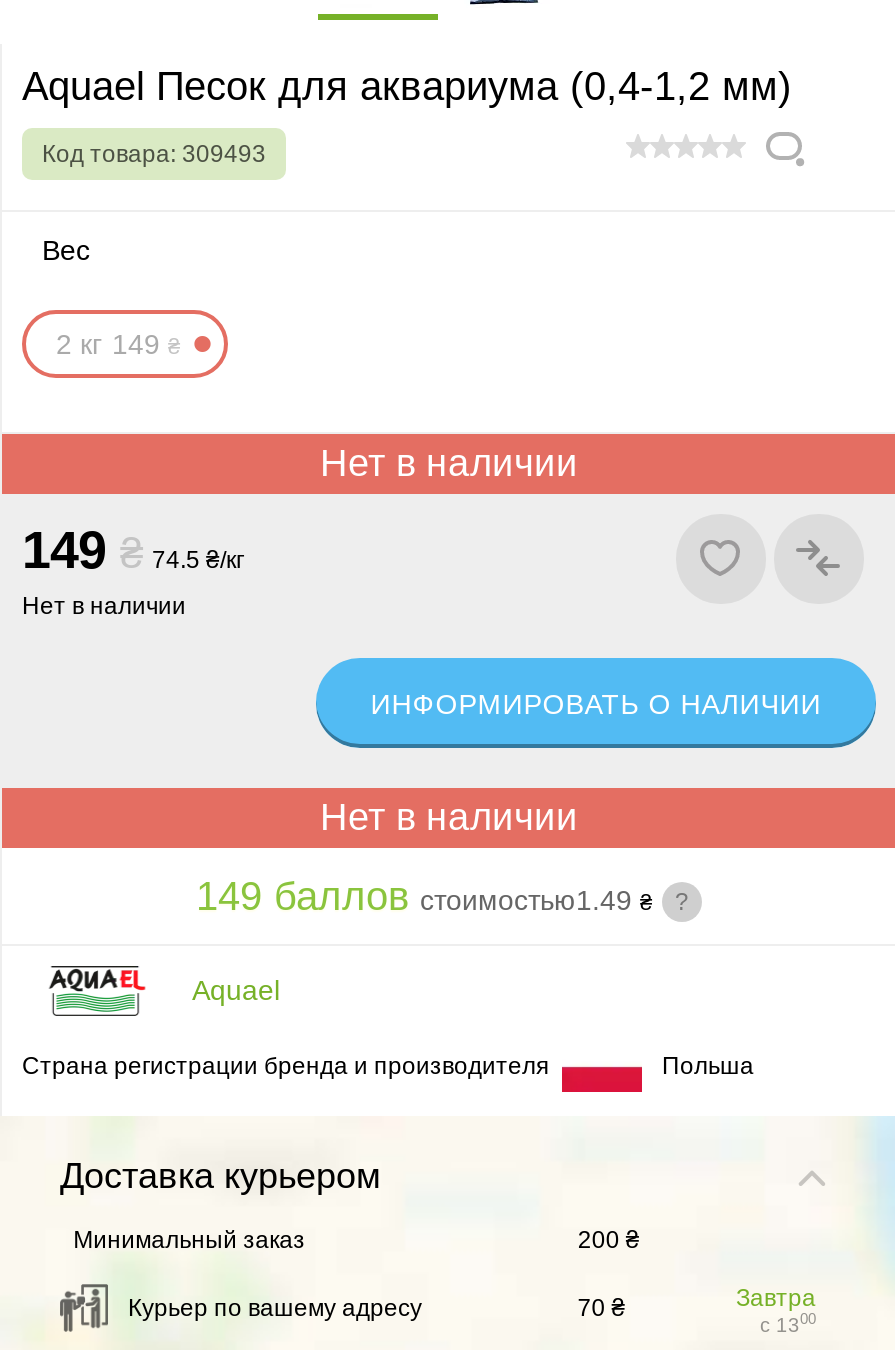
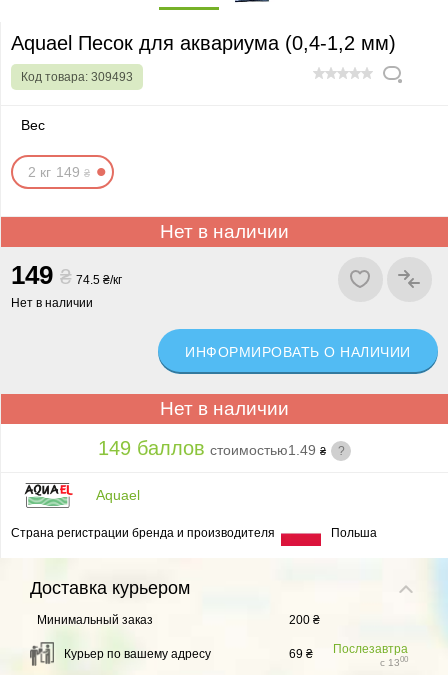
- 70 ₴
- Завтра
+ 69 ₴
+ Послезавтра
